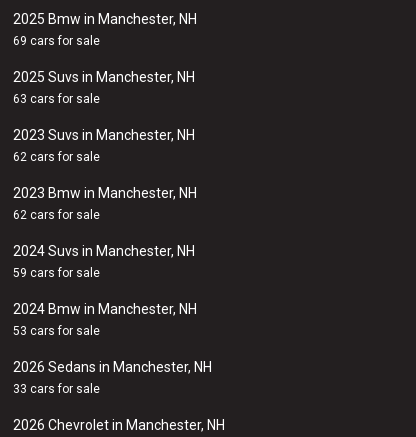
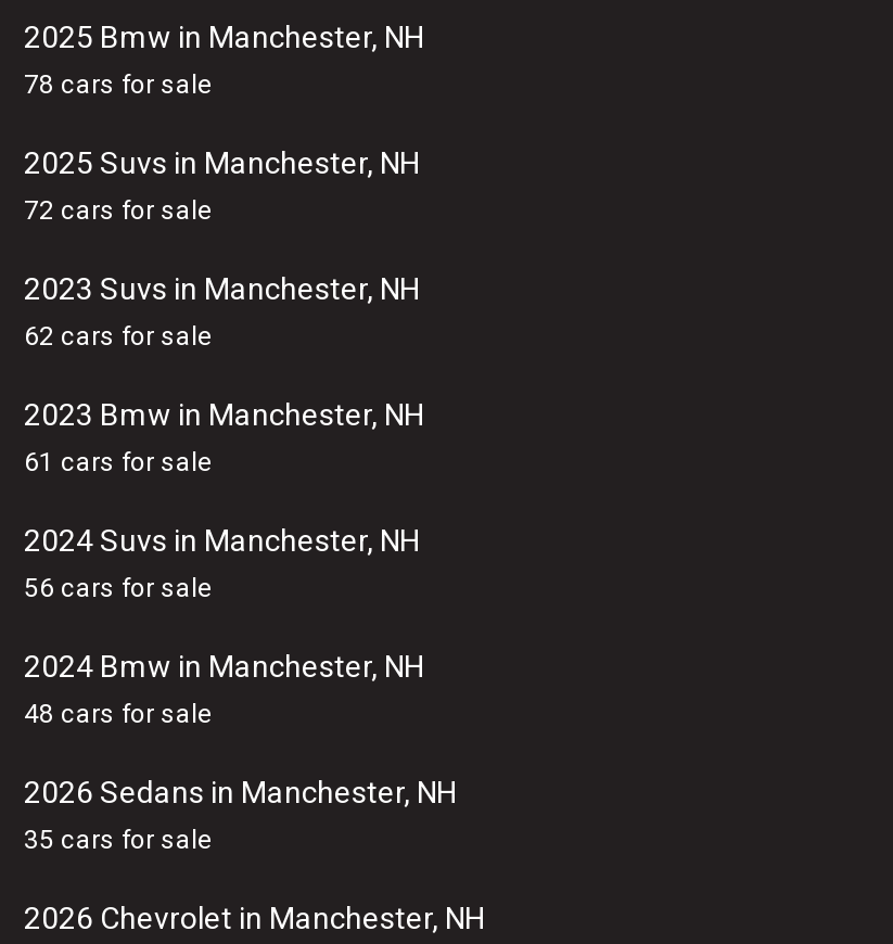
- 69 cars for sale
+ 78 cars for sale

- 63 cars for sale
+ 72 cars for sale

- 62 cars for sale
+ 61 cars for sale

- 59 cars for sale
+ 56 cars for sale

- 53 cars for sale
+ 48 cars for sale

- 33 cars for sale
+ 35 cars for sale
